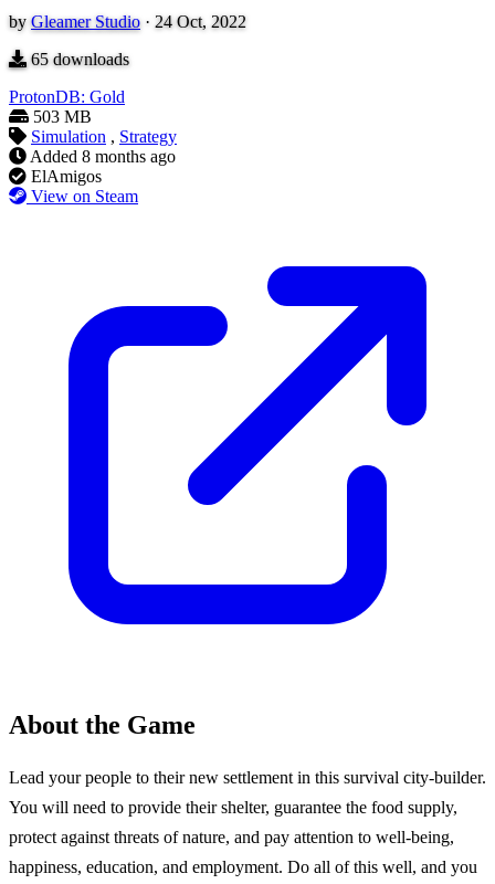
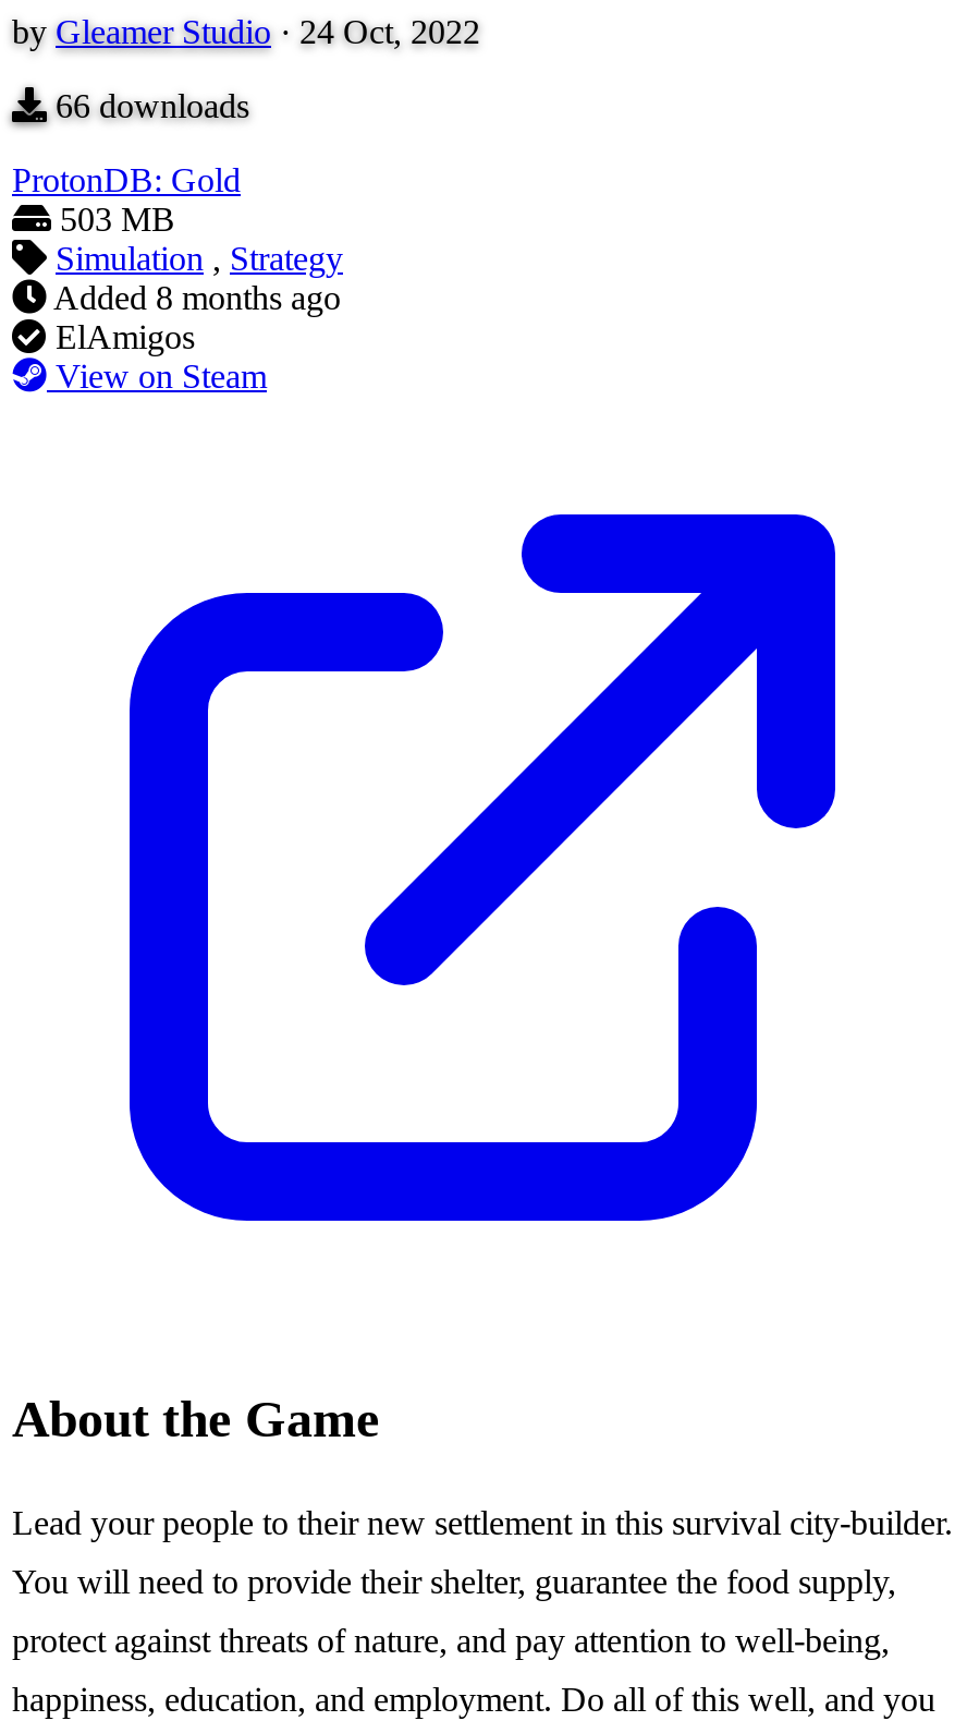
- 65 downloads
+ 66 downloads
